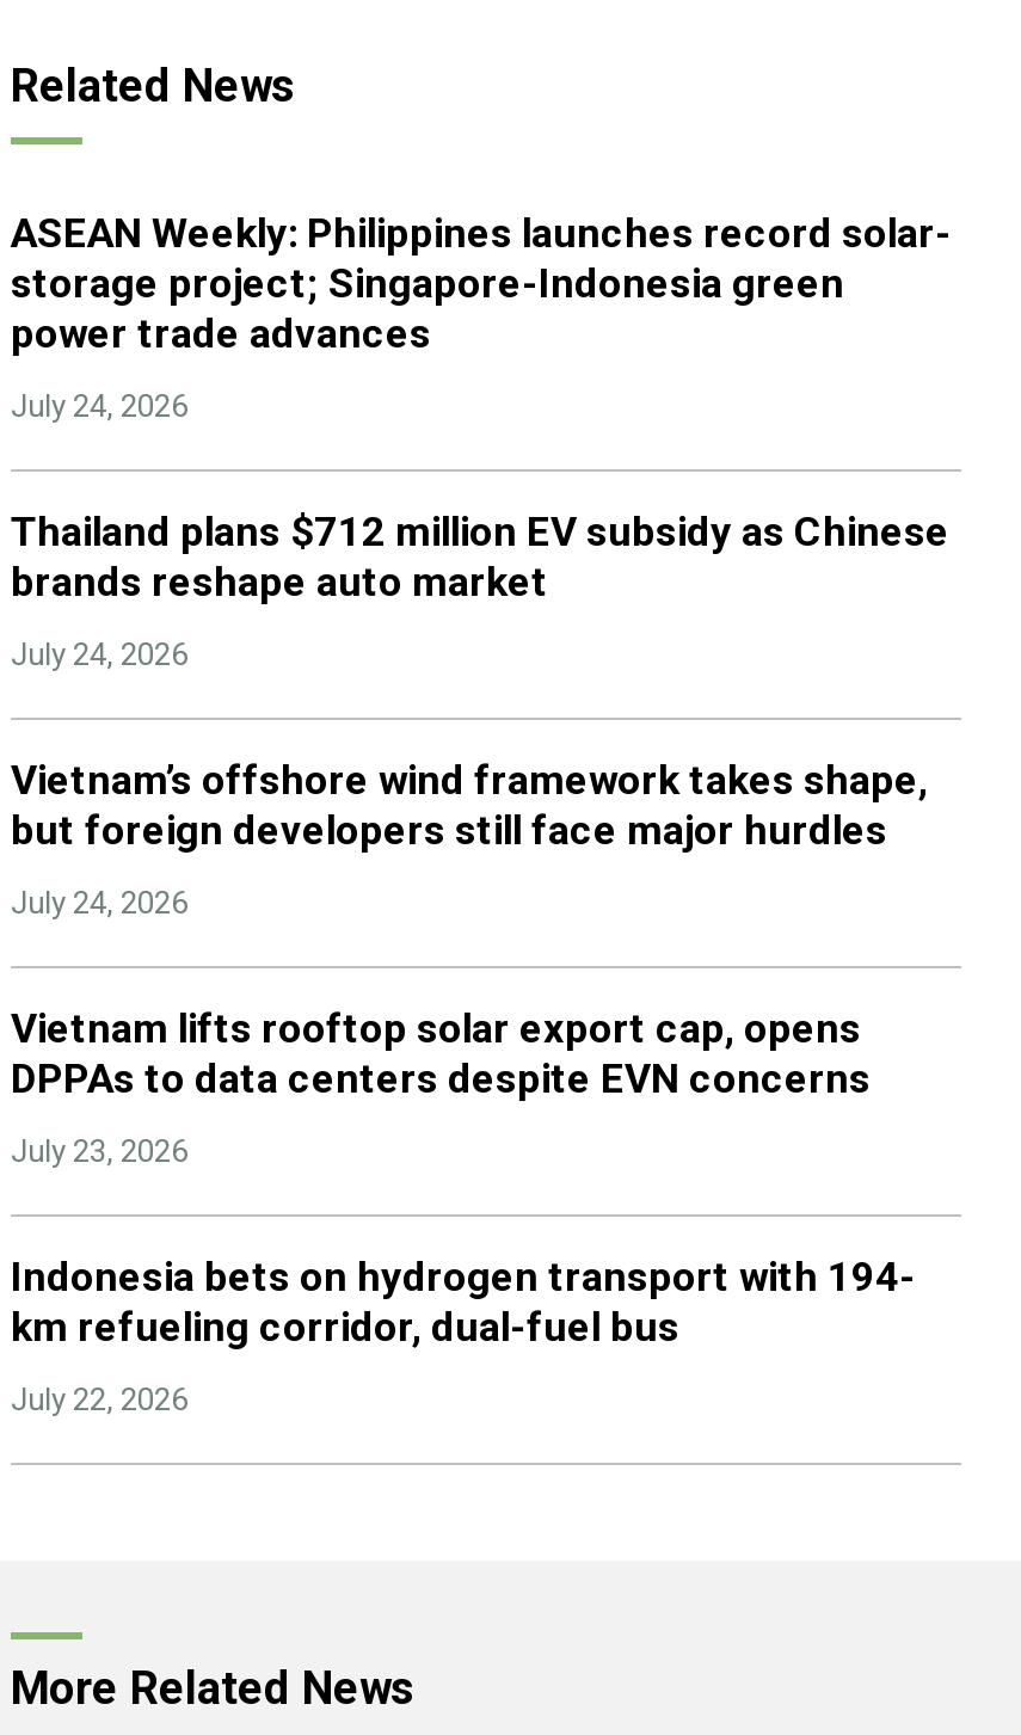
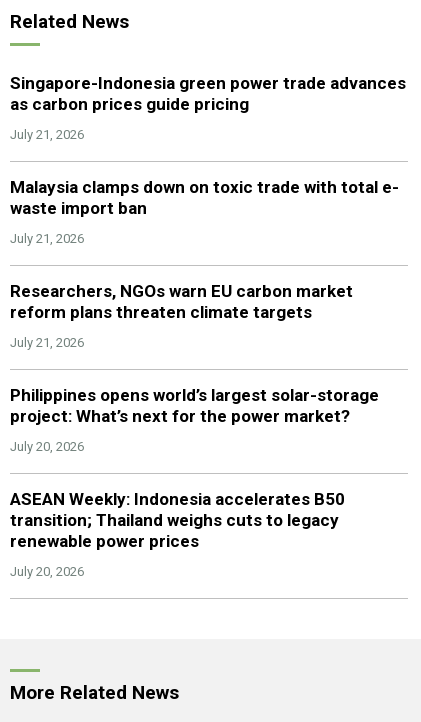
- ASEAN Weekly: Philippines launches record solar-
- storage project; Singapore-Indonesia green
- power trade advances
+ Singapore-Indonesia green power trade advances
+ as carbon prices guide pricing

- July 24, 2026
+ July 21, 2026

- Thailand plans $712 million EV subsidy as Chinese
- brands reshape auto market
+ Malaysia clamps down on toxic trade with total e-
+ waste import ban

- July 24, 2026
+ July 21, 2026

- Vietnam’s offshore wind framework takes shape,
- but foreign developers still face major hurdles
+ Researchers, NGOs warn EU carbon market
+ reform plans threaten climate targets

- July 24, 2026
+ July 21, 2026

- Vietnam lifts rooftop solar export cap, opens
- DPPAs to data centers despite EVN concerns
+ Philippines opens world’s largest solar-storage
+ project: What’s next for the power market?

- July 23, 2026
+ July 20, 2026

- Indonesia bets on hydrogen transport with 194-
- km refueling corridor, dual-fuel bus
+ ASEAN Weekly: Indonesia accelerates B50
+ transition; Thailand weighs cuts to legacy
+ renewable power prices

- July 22, 2026
+ July 20, 2026
